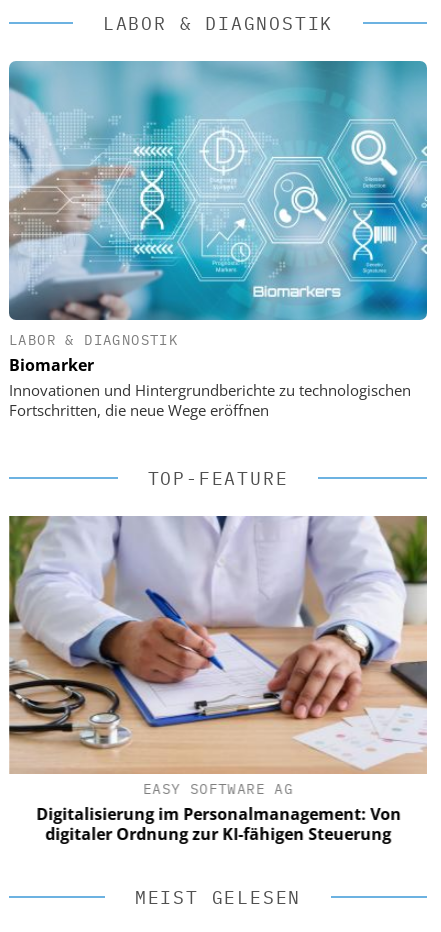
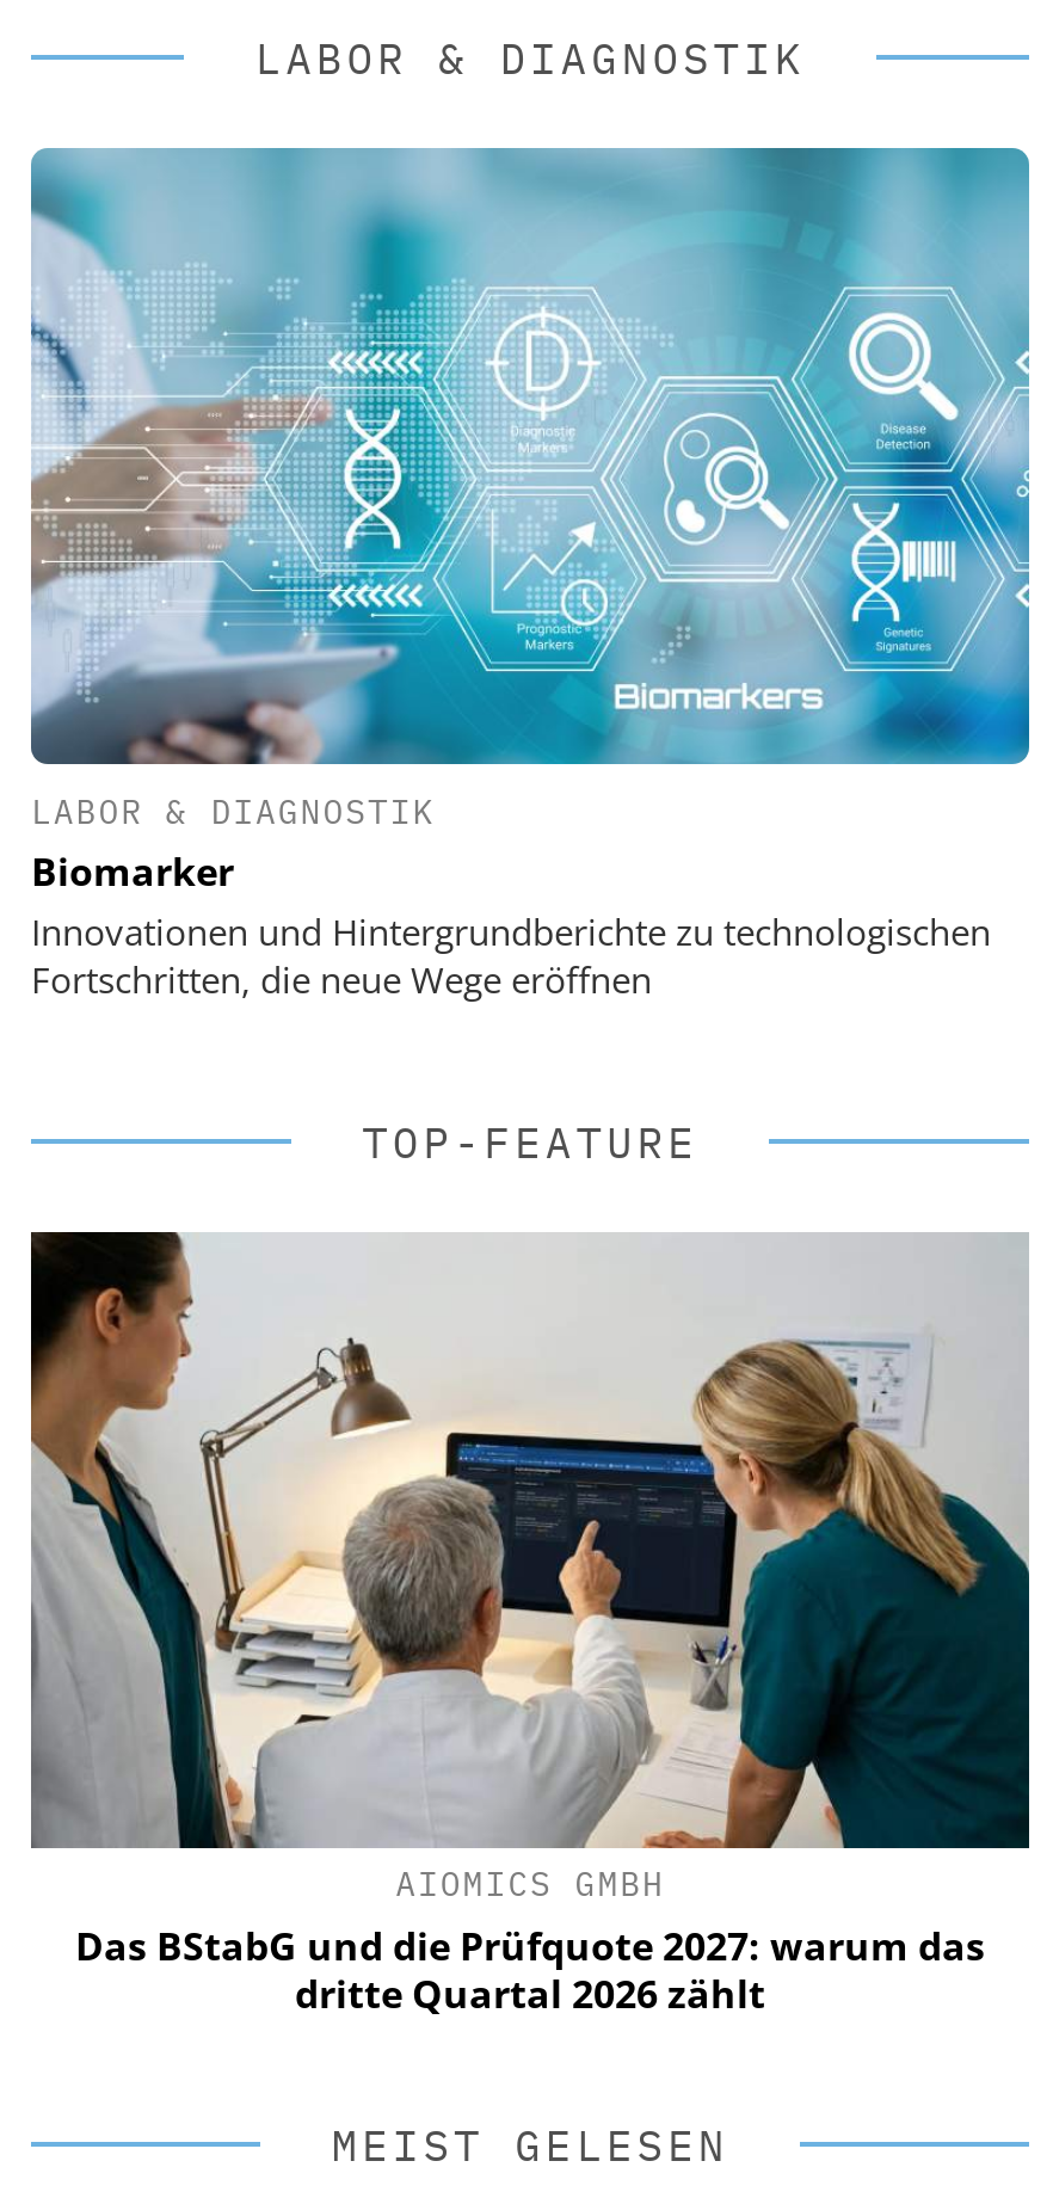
- [image]
- EASY SOFTWARE AG
- Digitalisierung im Personalmanagement: Von
- digitaler Ordnung zur KI-fähigen Steuerung
+ [image]
+ AIOMICS GMBH
+ Das BStabG und die Prüfquote 2027: warum das
+ dritte Quartal 2026 zählt
